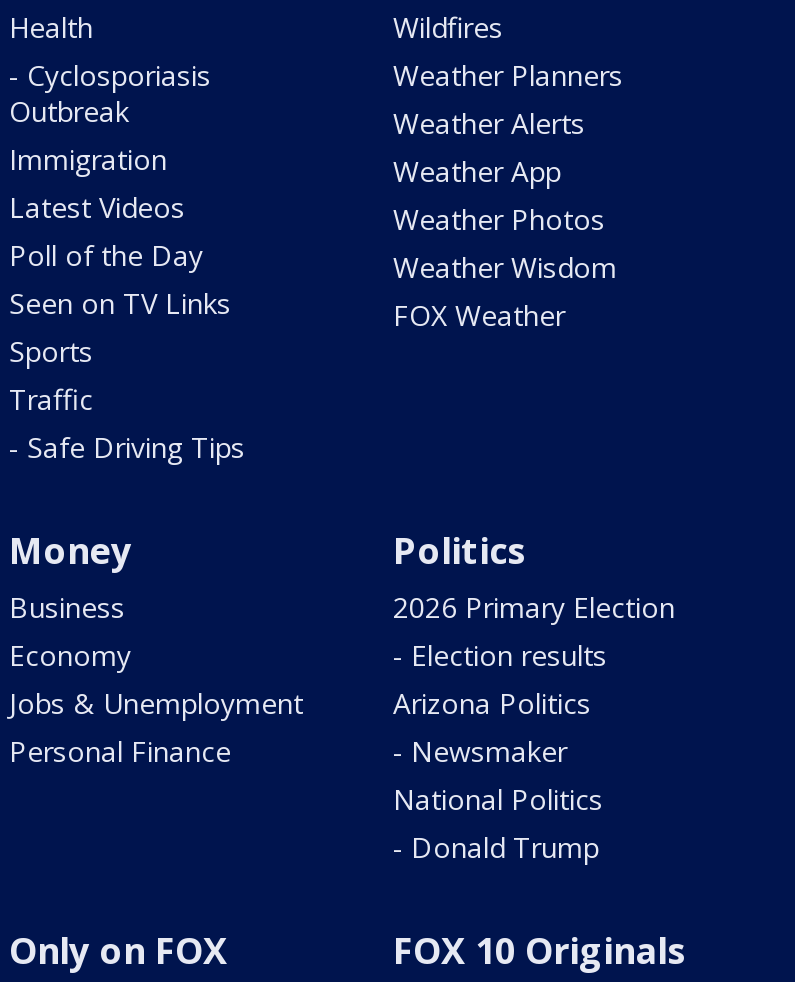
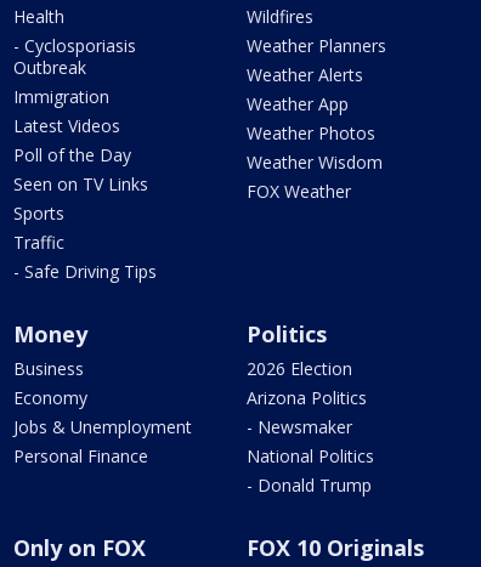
- 2026 Primary Election
- - Election results
+ 2026 Election
